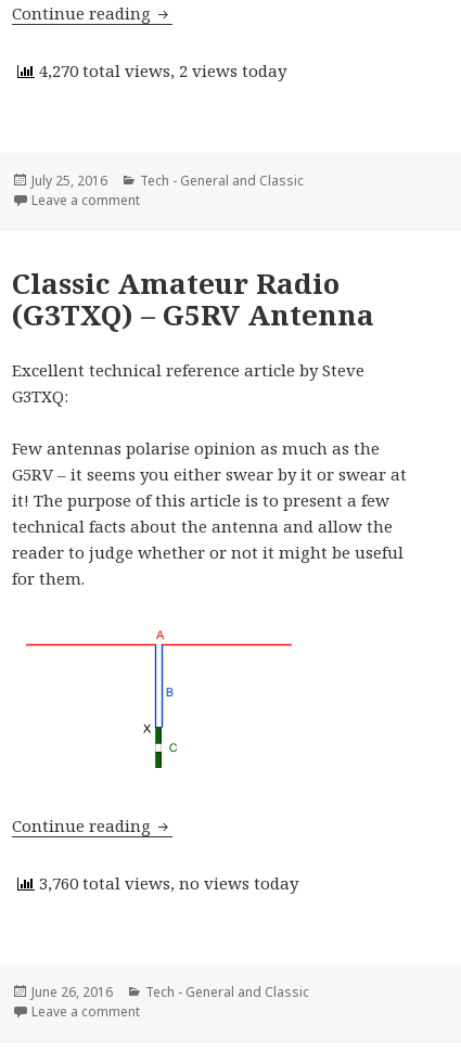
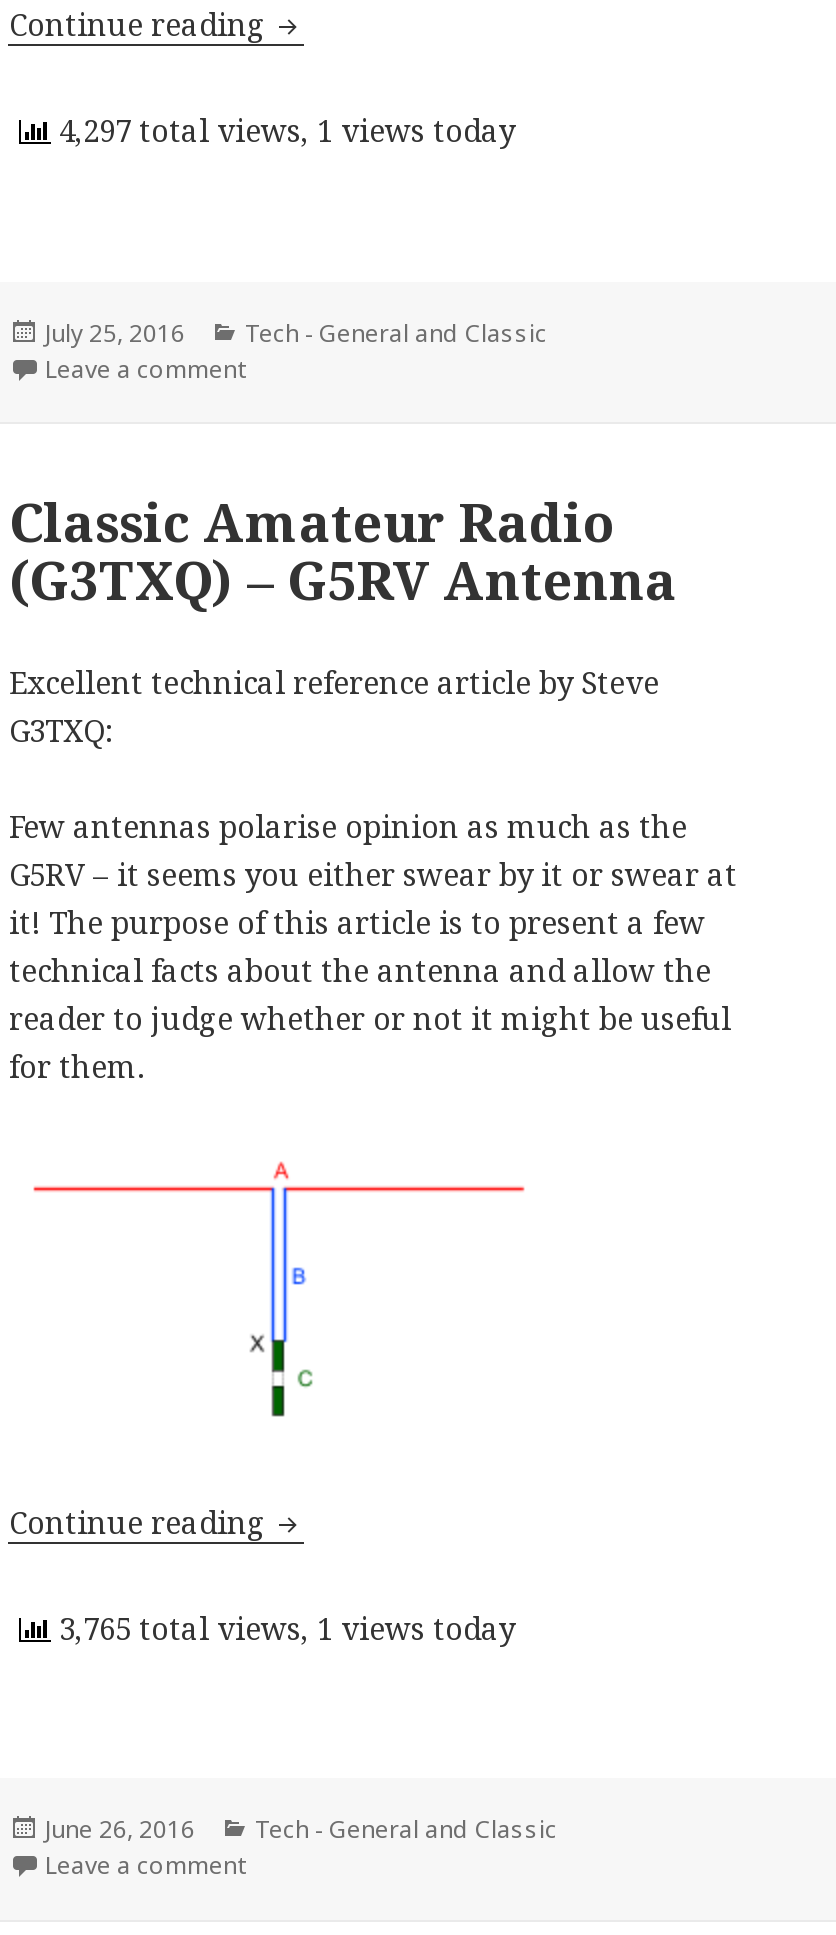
- 4,270 total views, 2 views today
+ 4,297 total views, 1 views today

- 3,760 total views, no views today
+ 3,765 total views, 1 views today
